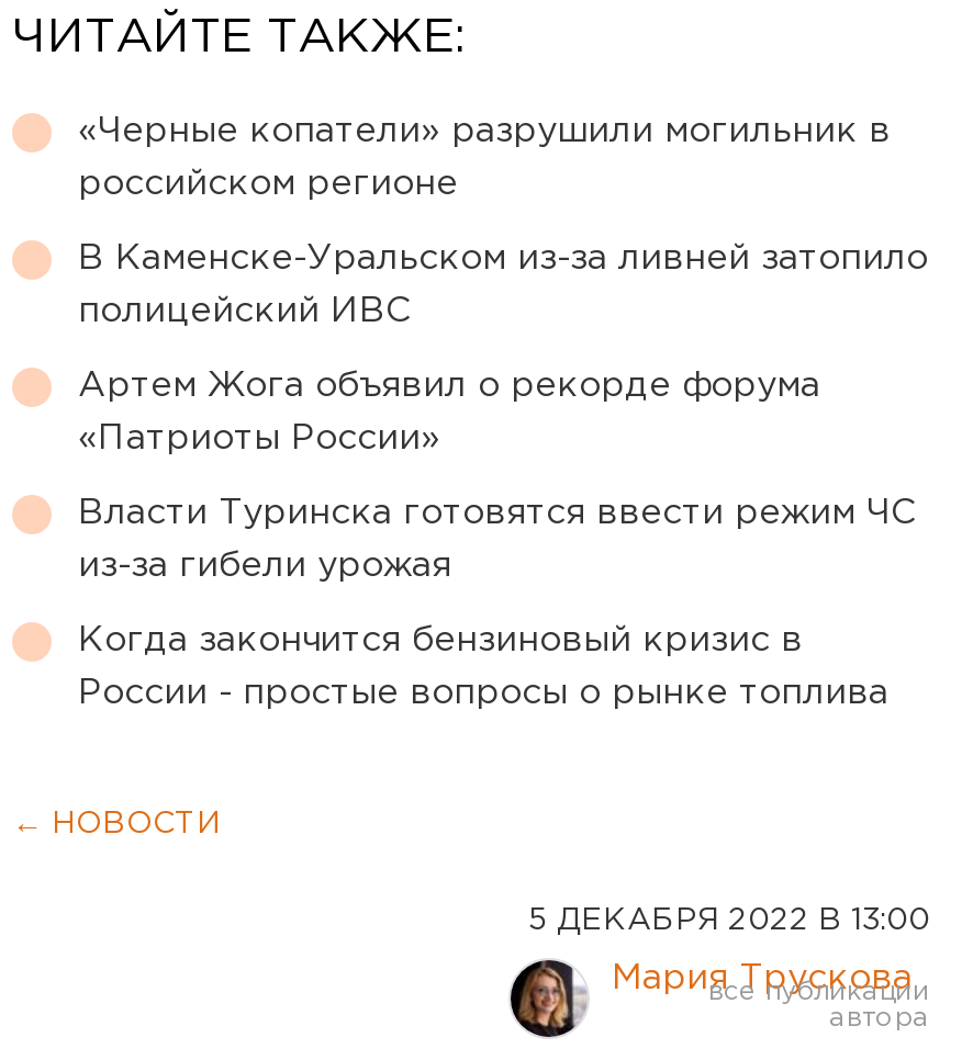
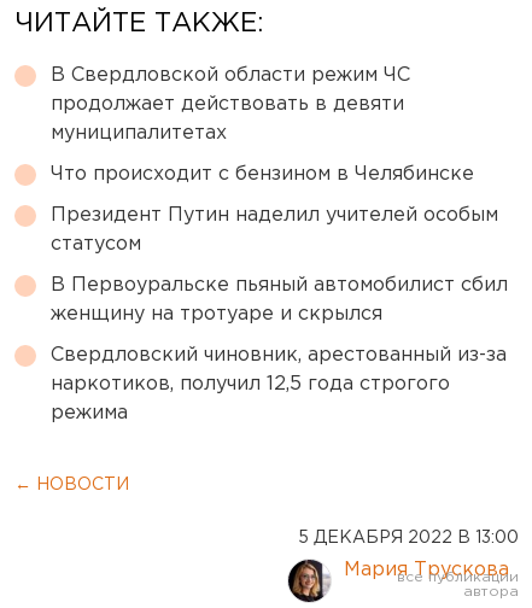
- «Черные копатели» разрушили могильник в
- российском регионе
- В Каменске-Уральском из-за ливней затопило
- полицейский ИВС
- Артем Жога объявил о рекорде форума
- «Патриоты России»
- Власти Туринска готовятся ввести режим ЧС
- из-за гибели урожая
- Когда закончится бензиновый кризис в
- России - простые вопросы о рынке топлива
+ В Свердловской области режим ЧС
+ продолжает действовать в девяти
+ муниципалитетах
+ Что происходит с бензином в Челябинске
+ Президент Путин наделил учителей особым
+ статусом
+ В Первоуральске пьяный автомобилист сбил
+ женщину на тротуаре и скрылся
+ Свердловский чиновник, арестованный из-за
+ наркотиков, получил 12,5 года строгого
+ режима
